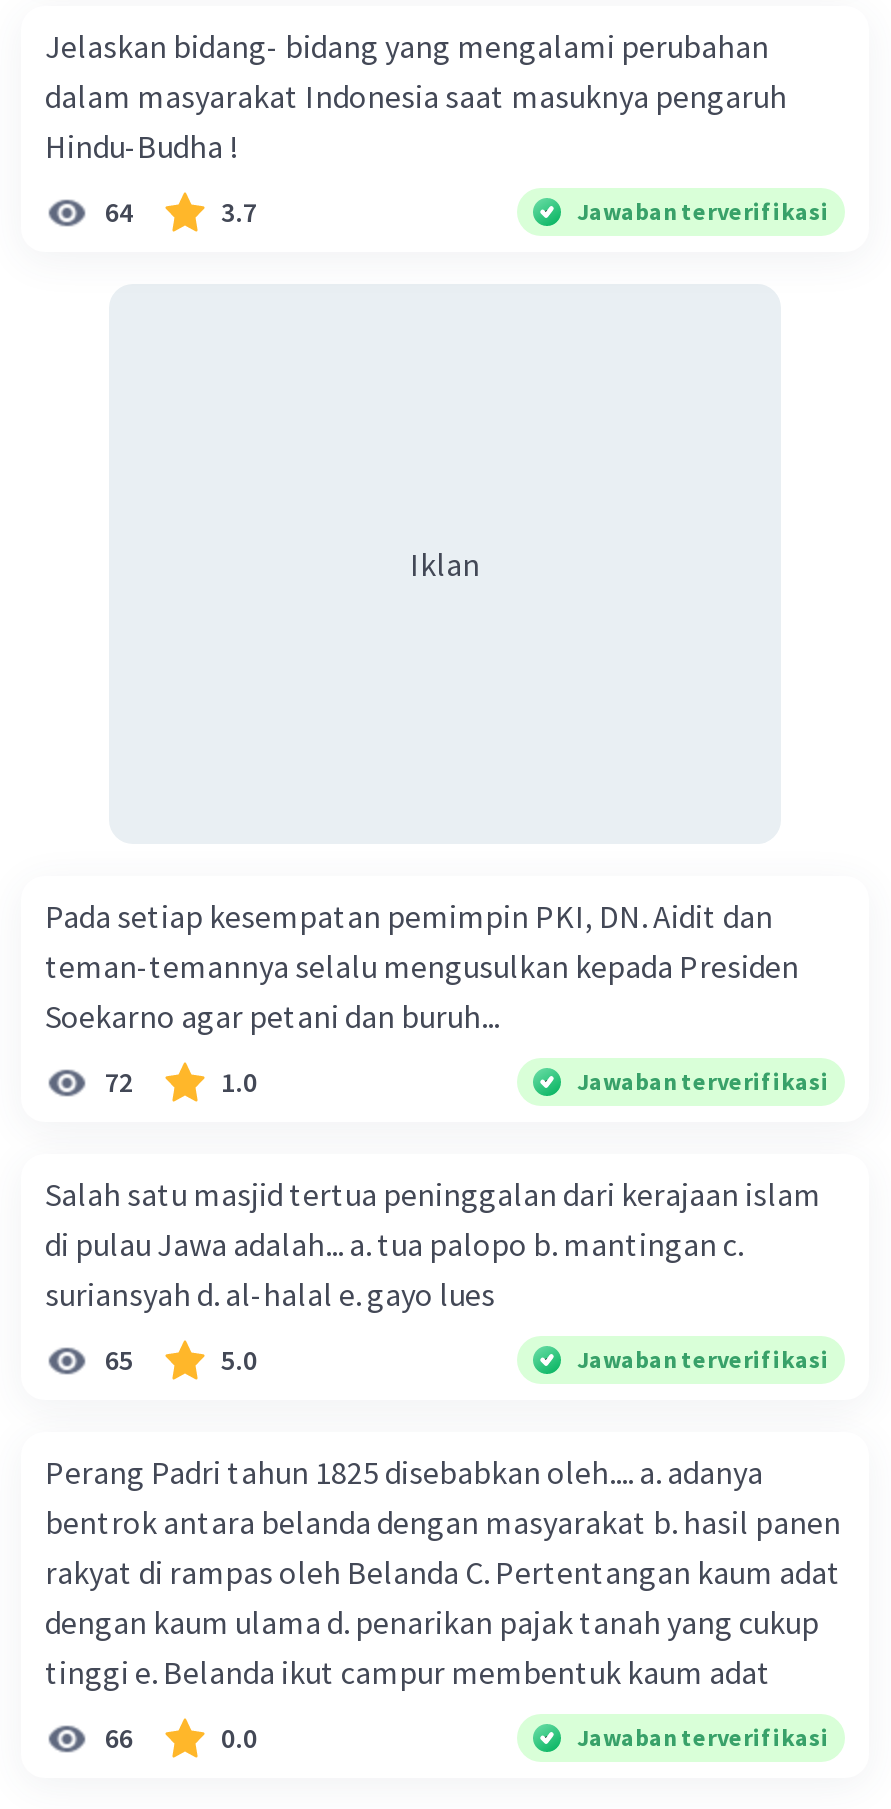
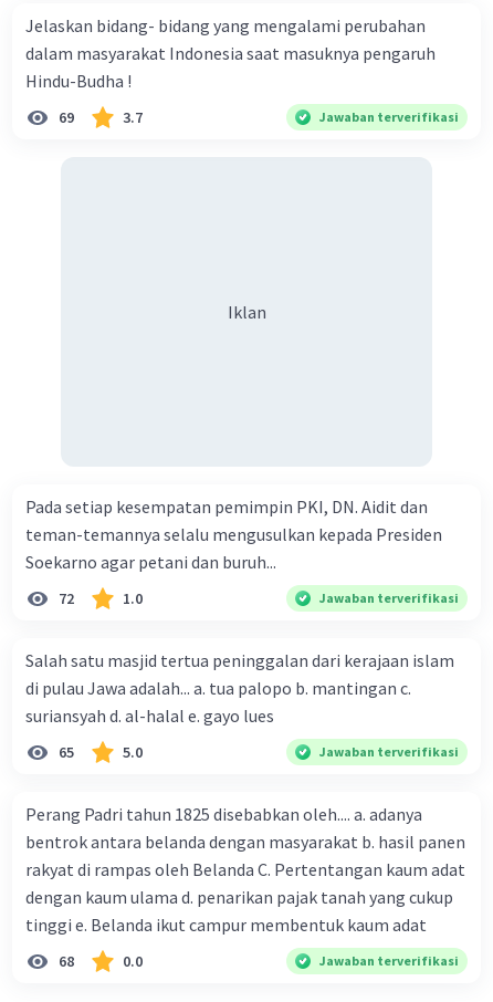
- 64
+ 69

- 66
+ 68
